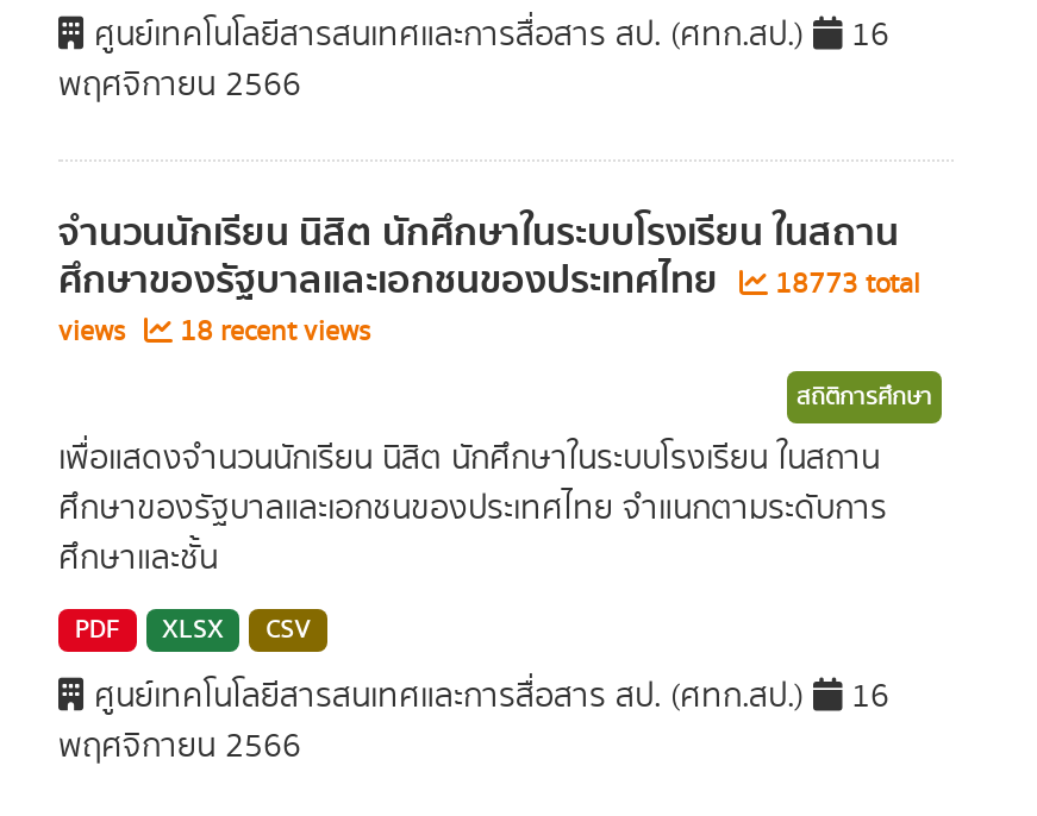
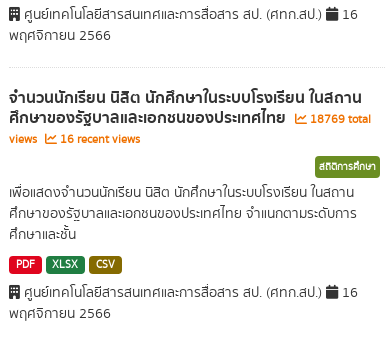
- ศึกษาของรัฐบาลและเอกชนของประเทศไทย 18773 total
+ ศึกษาของรัฐบาลและเอกชนของประเทศไทย 18769 total

- views 18 recent views
+ views 16 recent views
